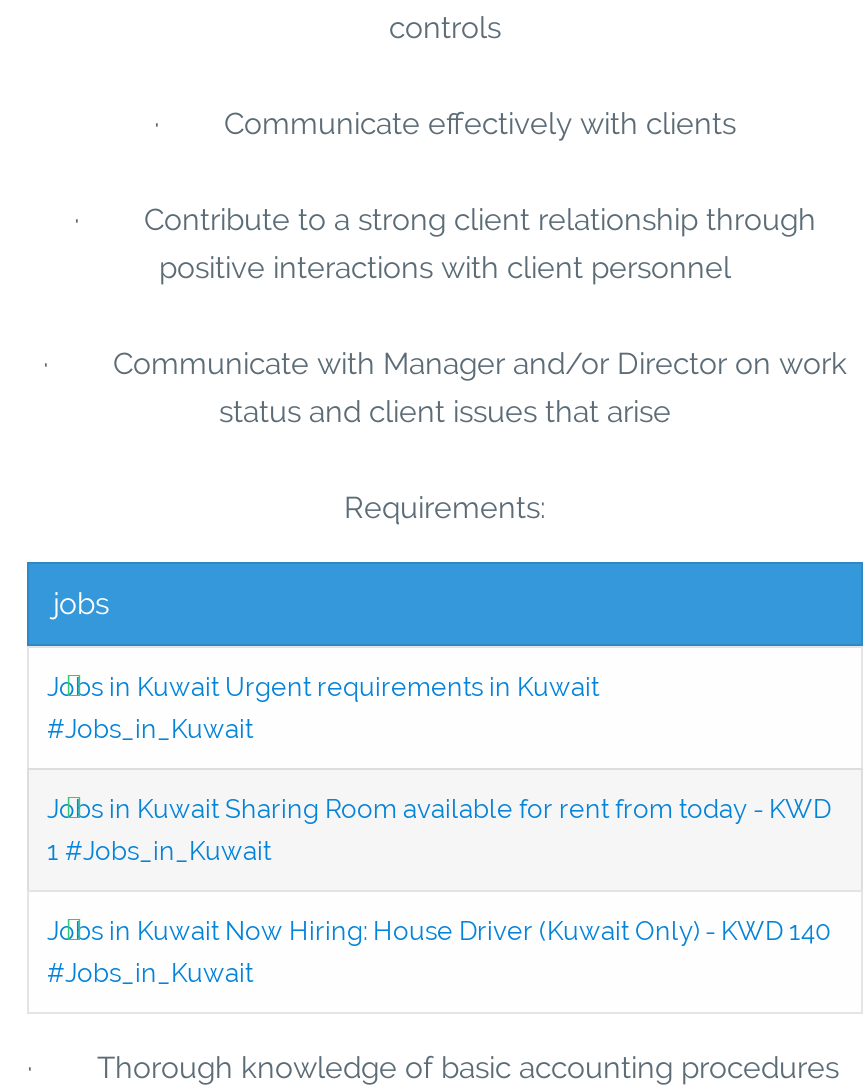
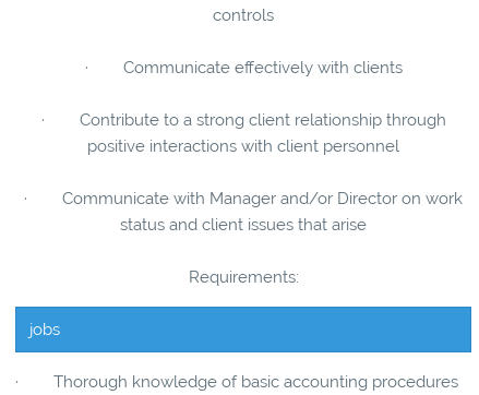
- Jobs in Kuwait Urgent requirements in Kuwait
- #Jobs_in_Kuwait
- Jobs in Kuwait Sharing Room available for rent from today - KWD
- 1 #Jobs_in_Kuwait
- Jobs in Kuwait Now Hiring: House Driver (Kuwait Only) - KWD 140
- #Jobs_in_Kuwait
